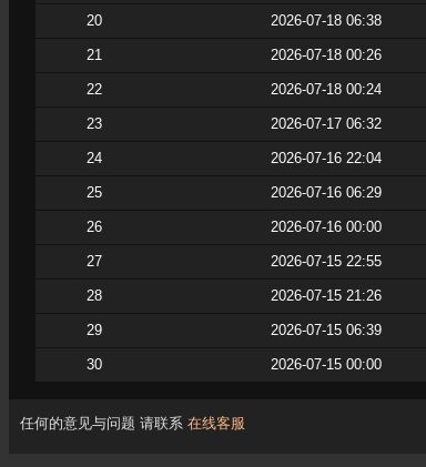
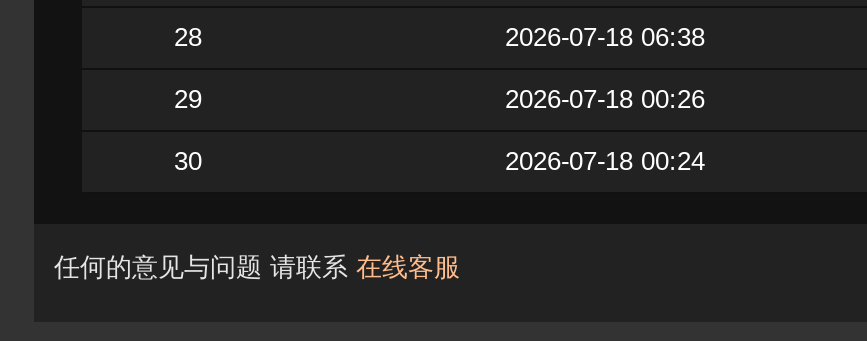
- 20
+ 28

- 21
+ 29

- 22
+ 30

- 23
- 2026-07-17 06:32
- 24
- 2026-07-16 22:04
- 25
- 2026-07-16 06:29
- 26
- 2026-07-16 00:00
- 27
- 2026-07-15 22:55
- 28
- 2026-07-15 21:26
- 29
- 2026-07-15 06:39
- 30
- 2026-07-15 00:00
